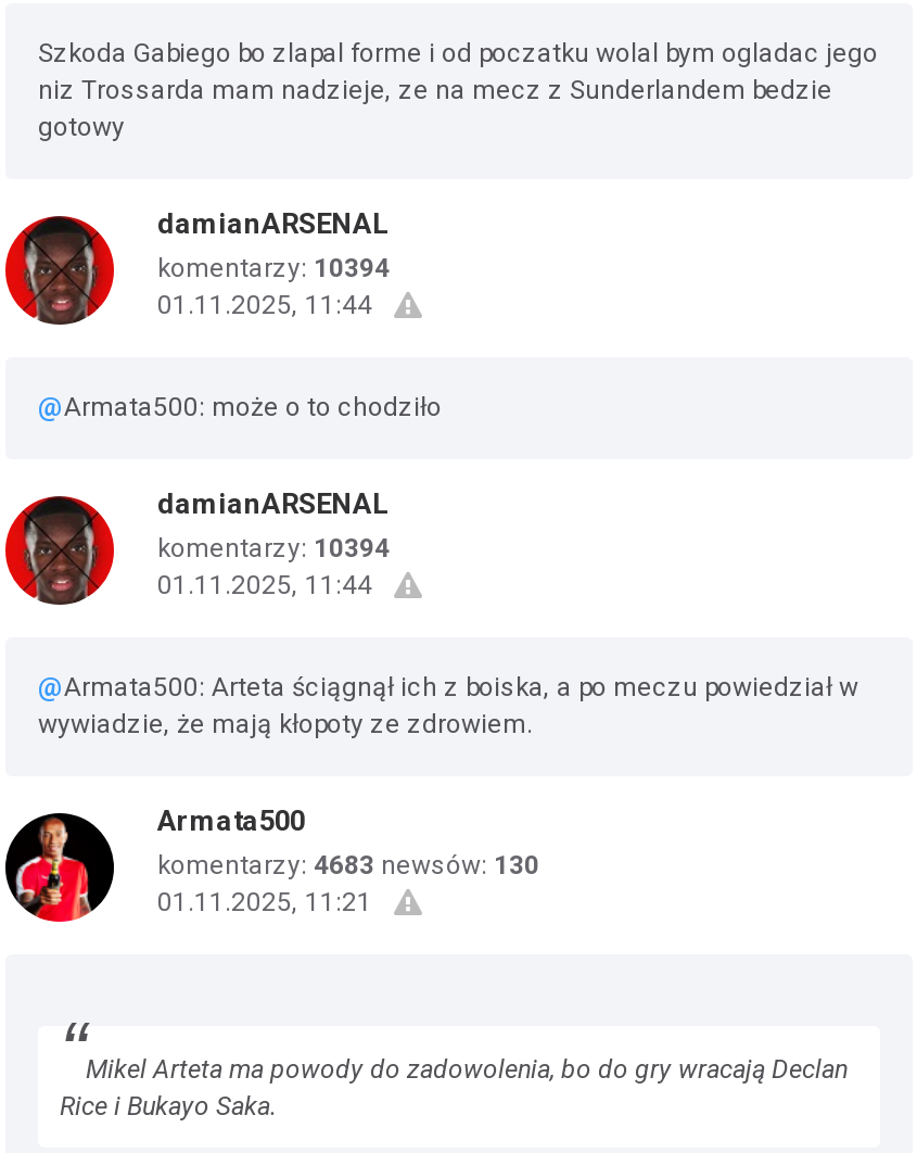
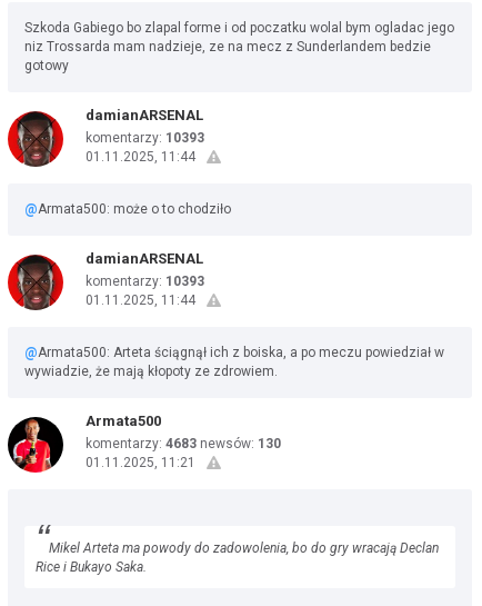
- komentarzy: 10394
+ komentarzy: 10393

- komentarzy: 10394
+ komentarzy: 10393
